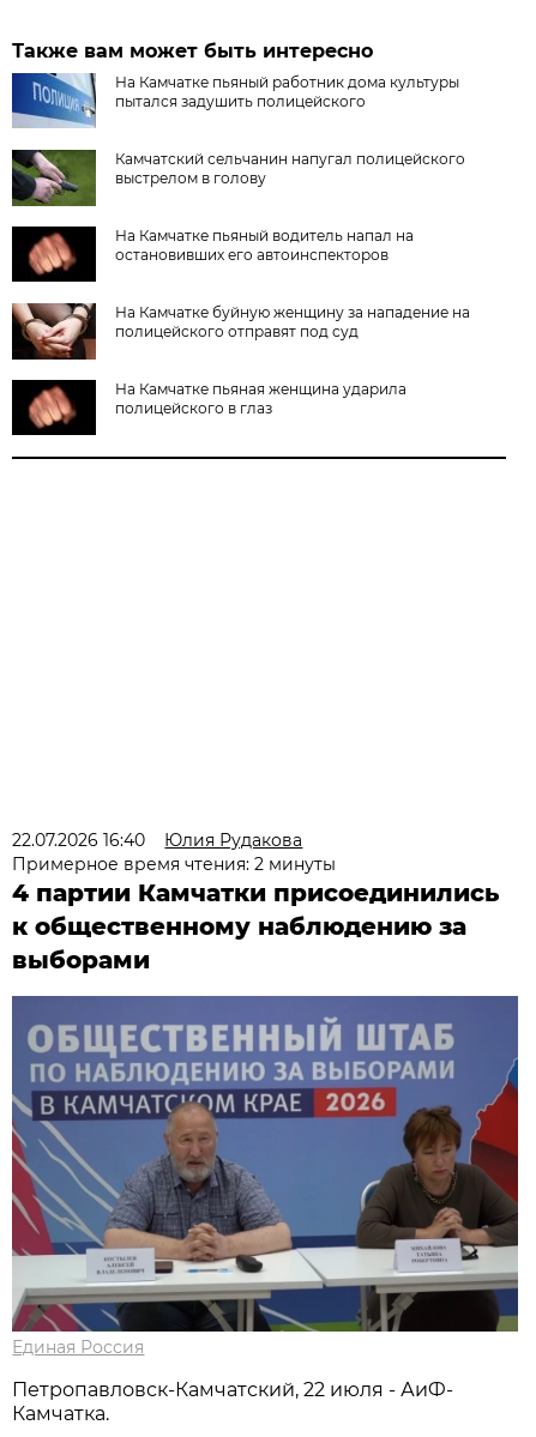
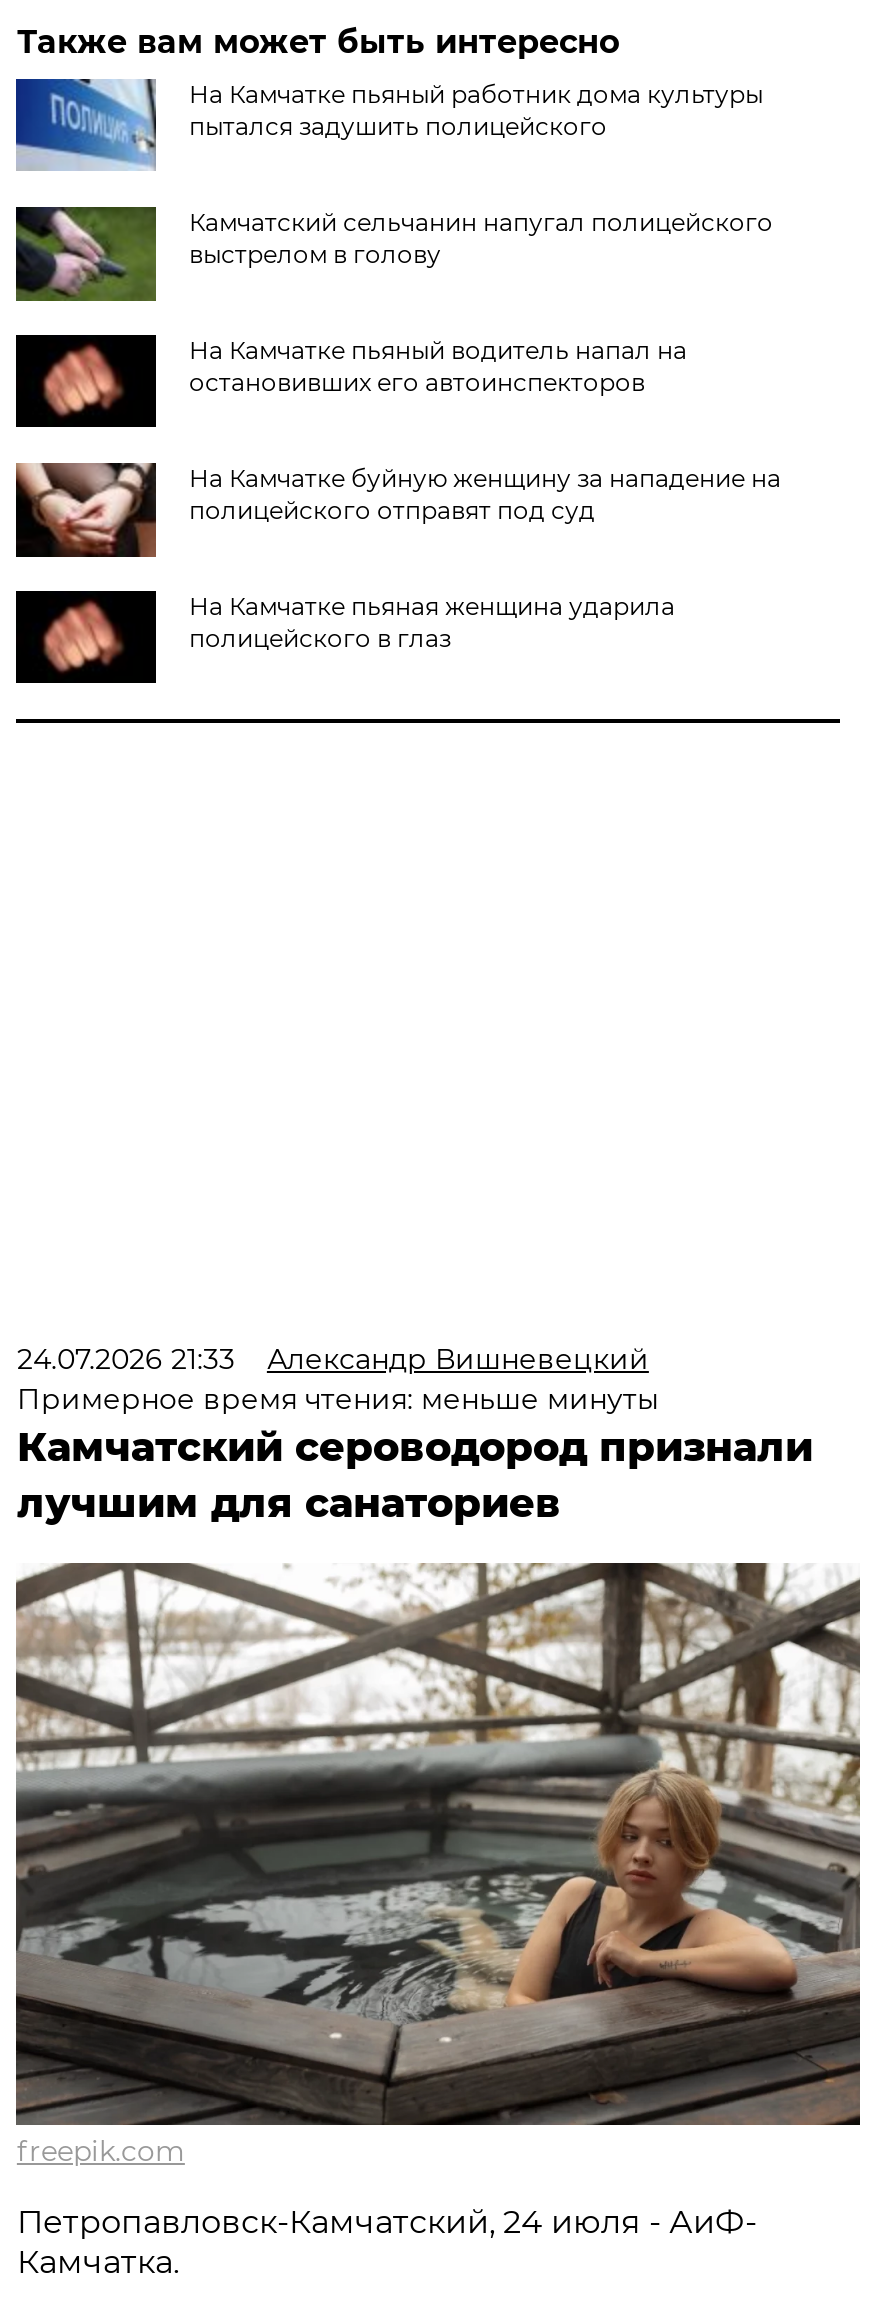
- 22.07.2026 16:40
- Юлия Рудакова
- Примерное время чтения: 2 минуты
- 4 партии Камчатки присоединились
- к общественному наблюдению за
- выборами
+ 24.07.2026 21:33
+ Александр Вишневецкий
+ Примерное время чтения: меньше минуты
+ Камчатский сероводород признали
+ лучшим для санаториев

- [image]
- Единая Россия
+ [image]
+ freepik.com

- Петропавловск-Камчатский, 22 июля - АиФ-
+ Петропавловск-Камчатский, 24 июля - АиФ-
